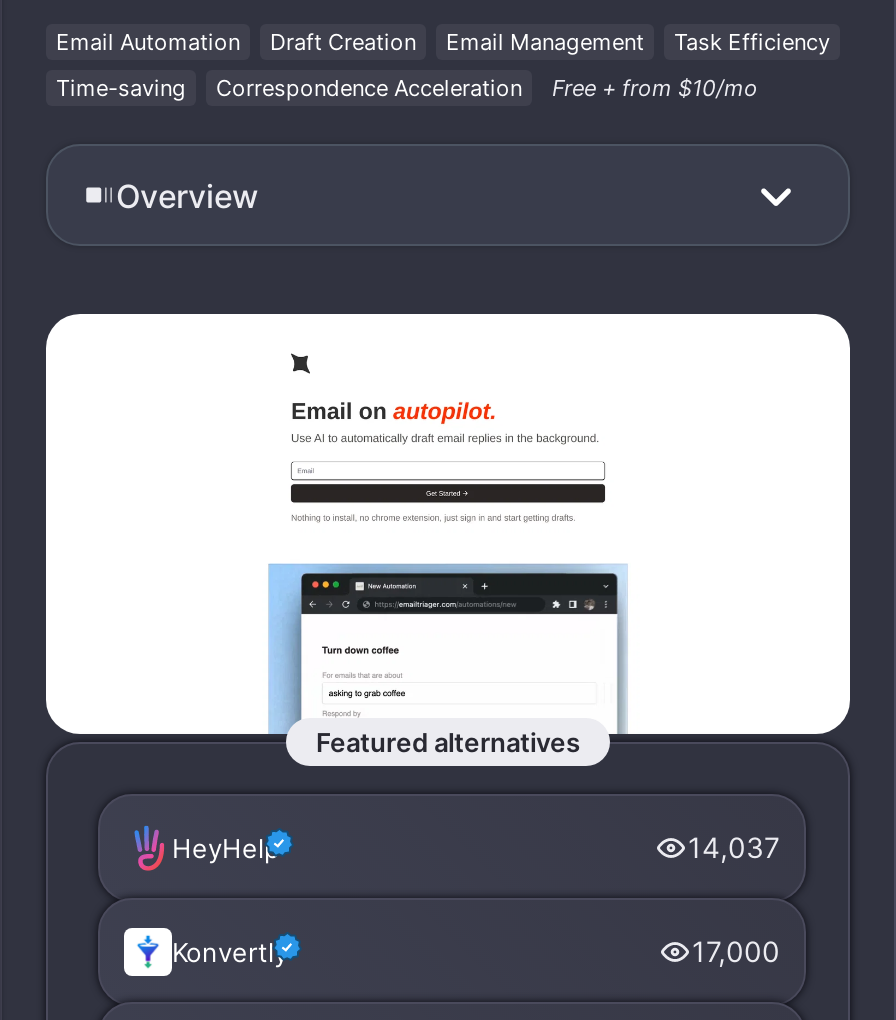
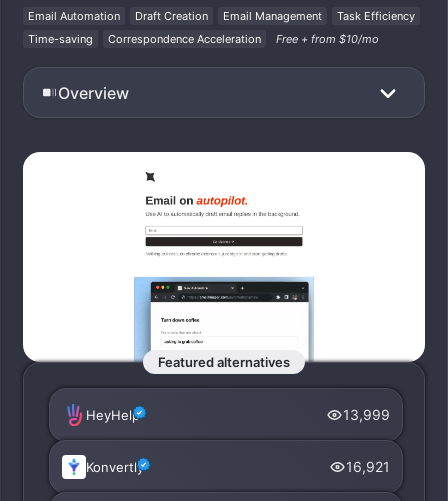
- 14,037
+ 13,999

- 17,000
+ 16,921
